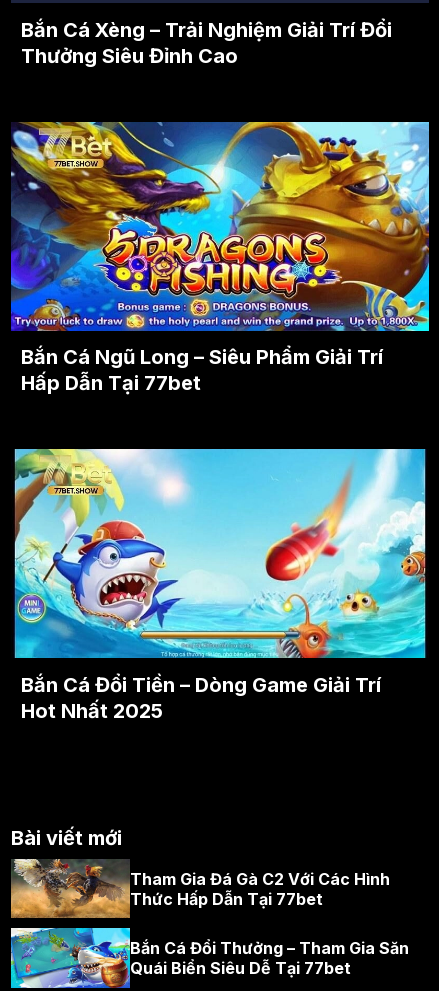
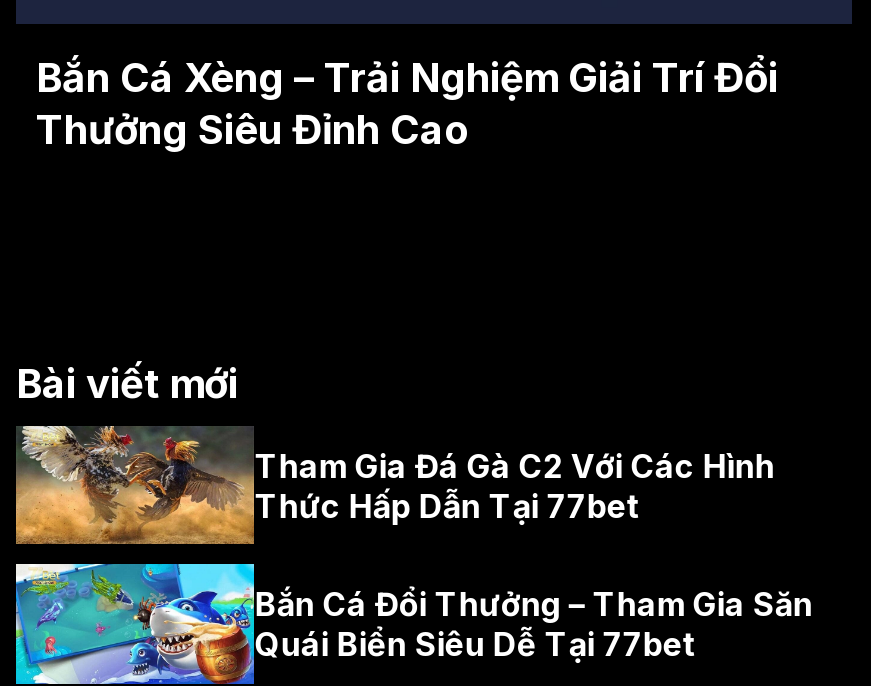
- [image]
- Bắn Cá Ngũ Long – Siêu Phẩm Giải Trí
- Hấp Dẫn Tại 77bet

- [image]
- Bắn Cá Đổi Tiền – Dòng Game Giải Trí
- Hot Nhất 2025
